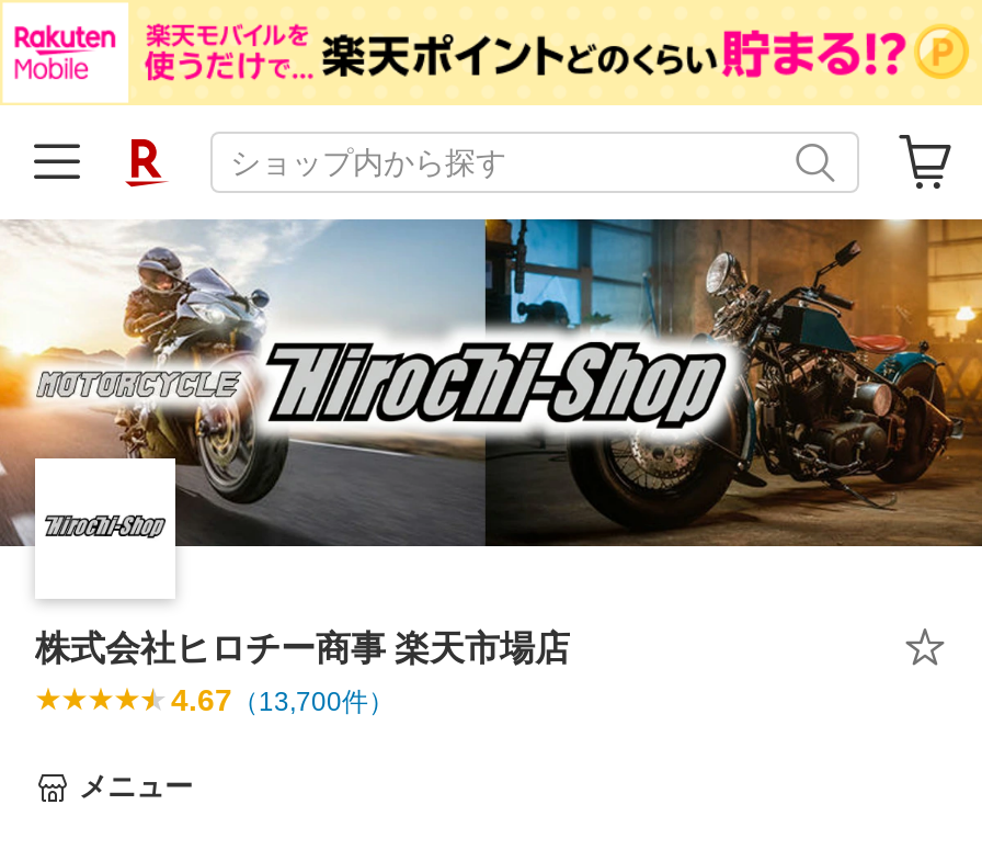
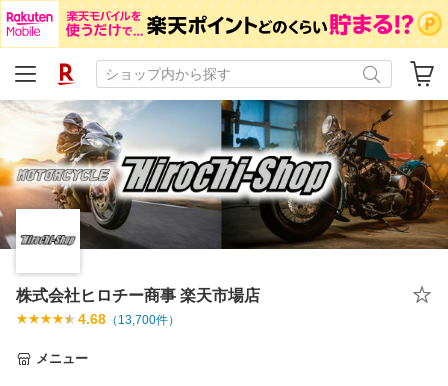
- 4.67（13,700件）
+ 4.68（13,700件）
